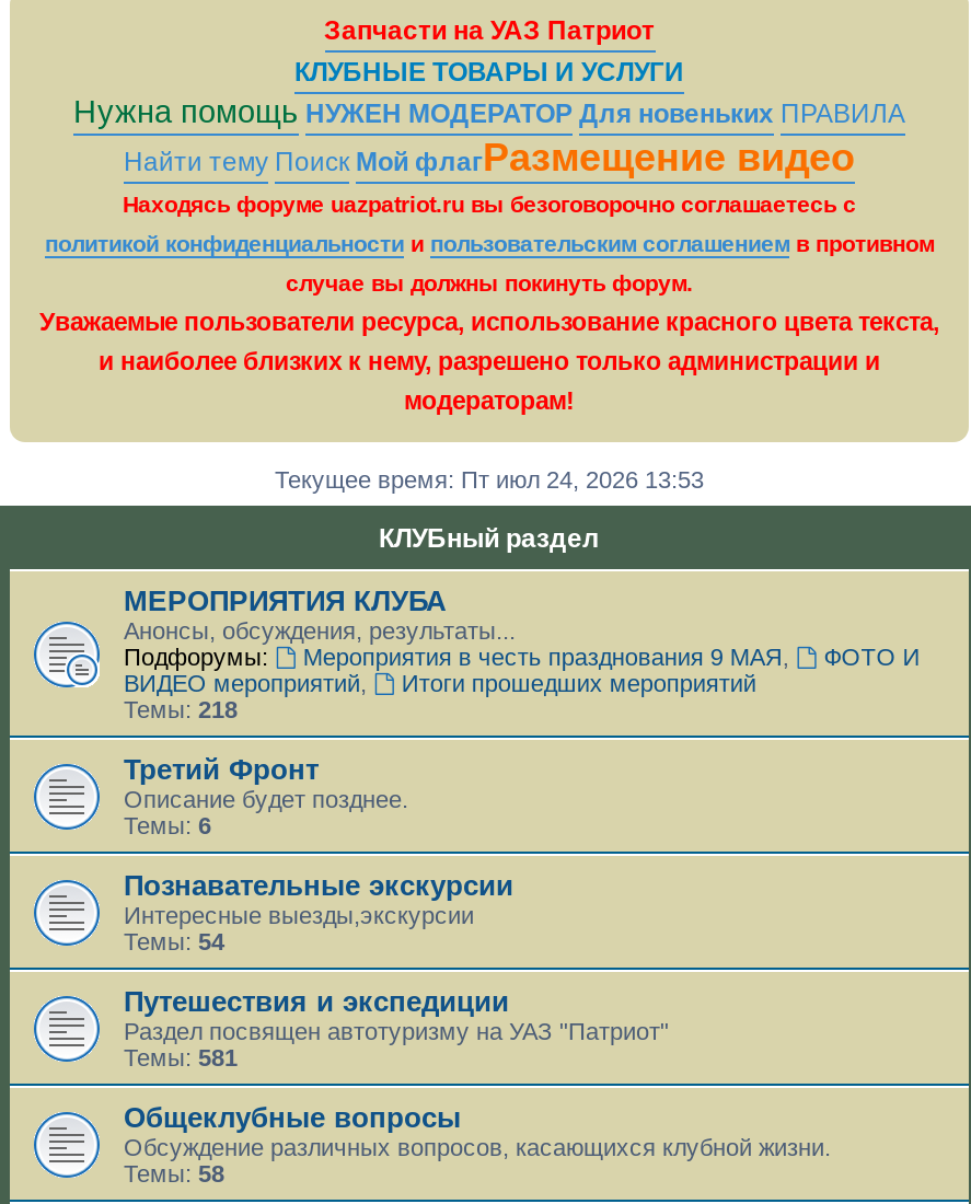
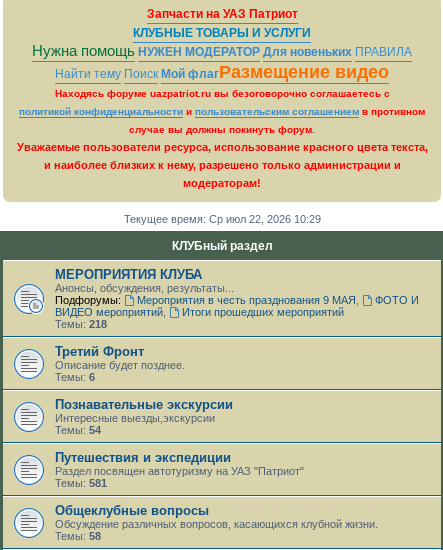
- Текущее время: Пт июл 24, 2026 13:53
+ Текущее время: Ср июл 22, 2026 10:29
